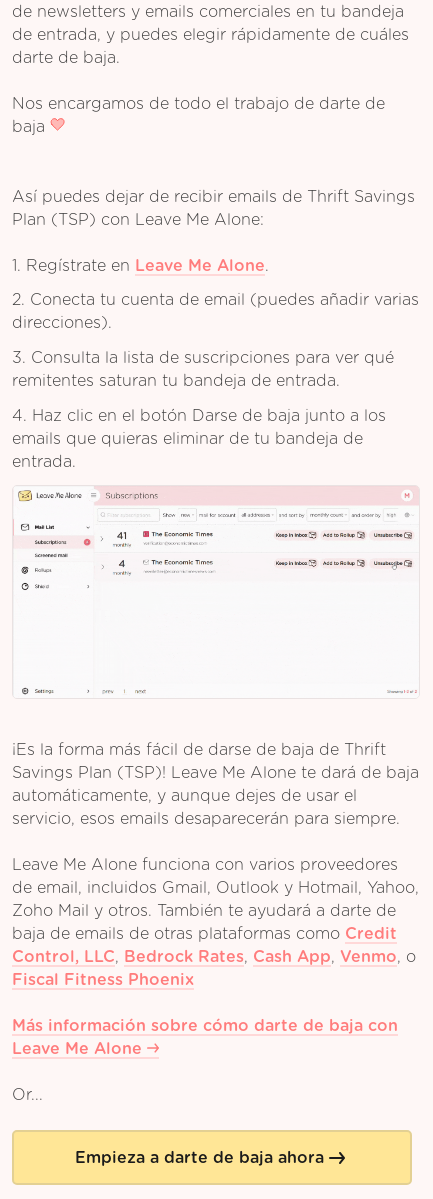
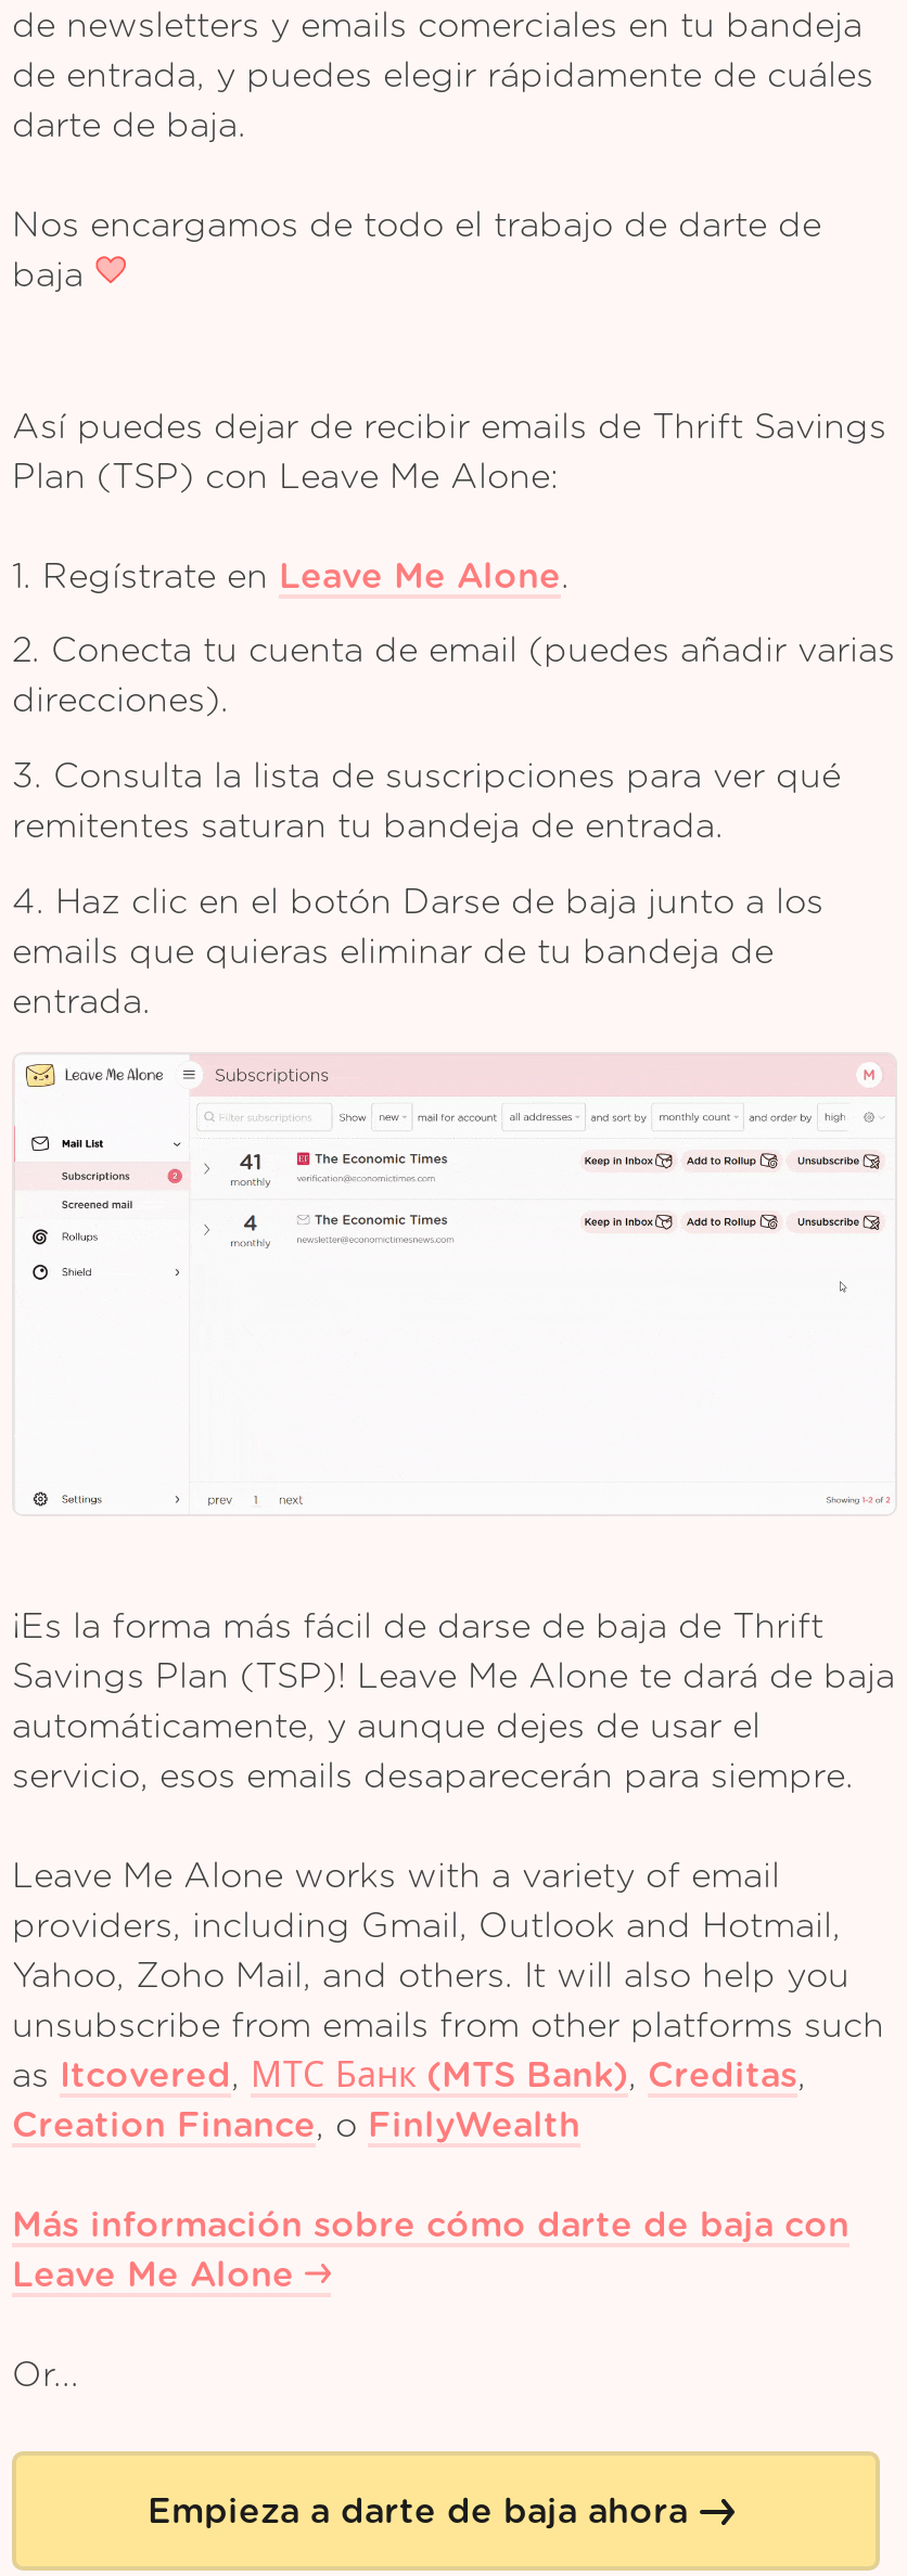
- Leave Me Alone funciona con varios proveedores
- de email, incluidos Gmail, Outlook y Hotmail, Yahoo,
- Zoho Mail y otros. También te ayudará a darte de
- baja de emails de otras plataformas como Credit
- Control, LLC, Bedrock Rates, Cash App, Venmo, o
- Fiscal Fitness Phoenix
+ Leave Me Alone works with a variety of email
+ providers, including Gmail, Outlook and Hotmail,
+ Yahoo, Zoho Mail, and others. It will also help you
+ unsubscribe from emails from other platforms such
+ as Itcovered, МТС Банк (MTS Bank), Creditas,
+ Creation Finance, o FinlyWealth
